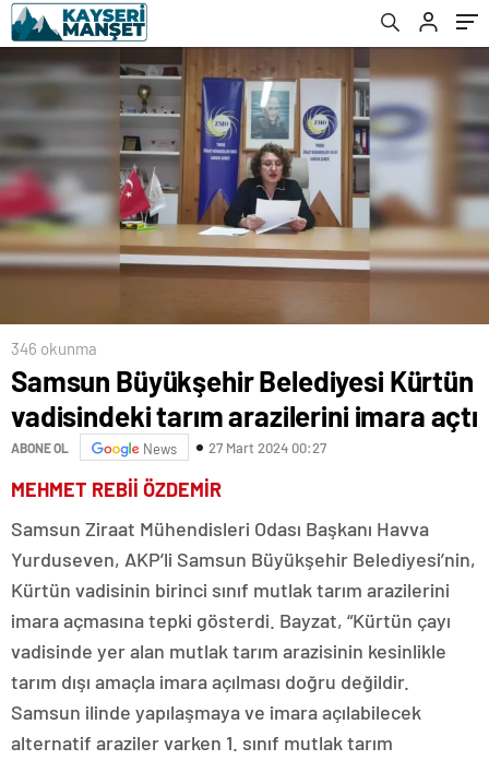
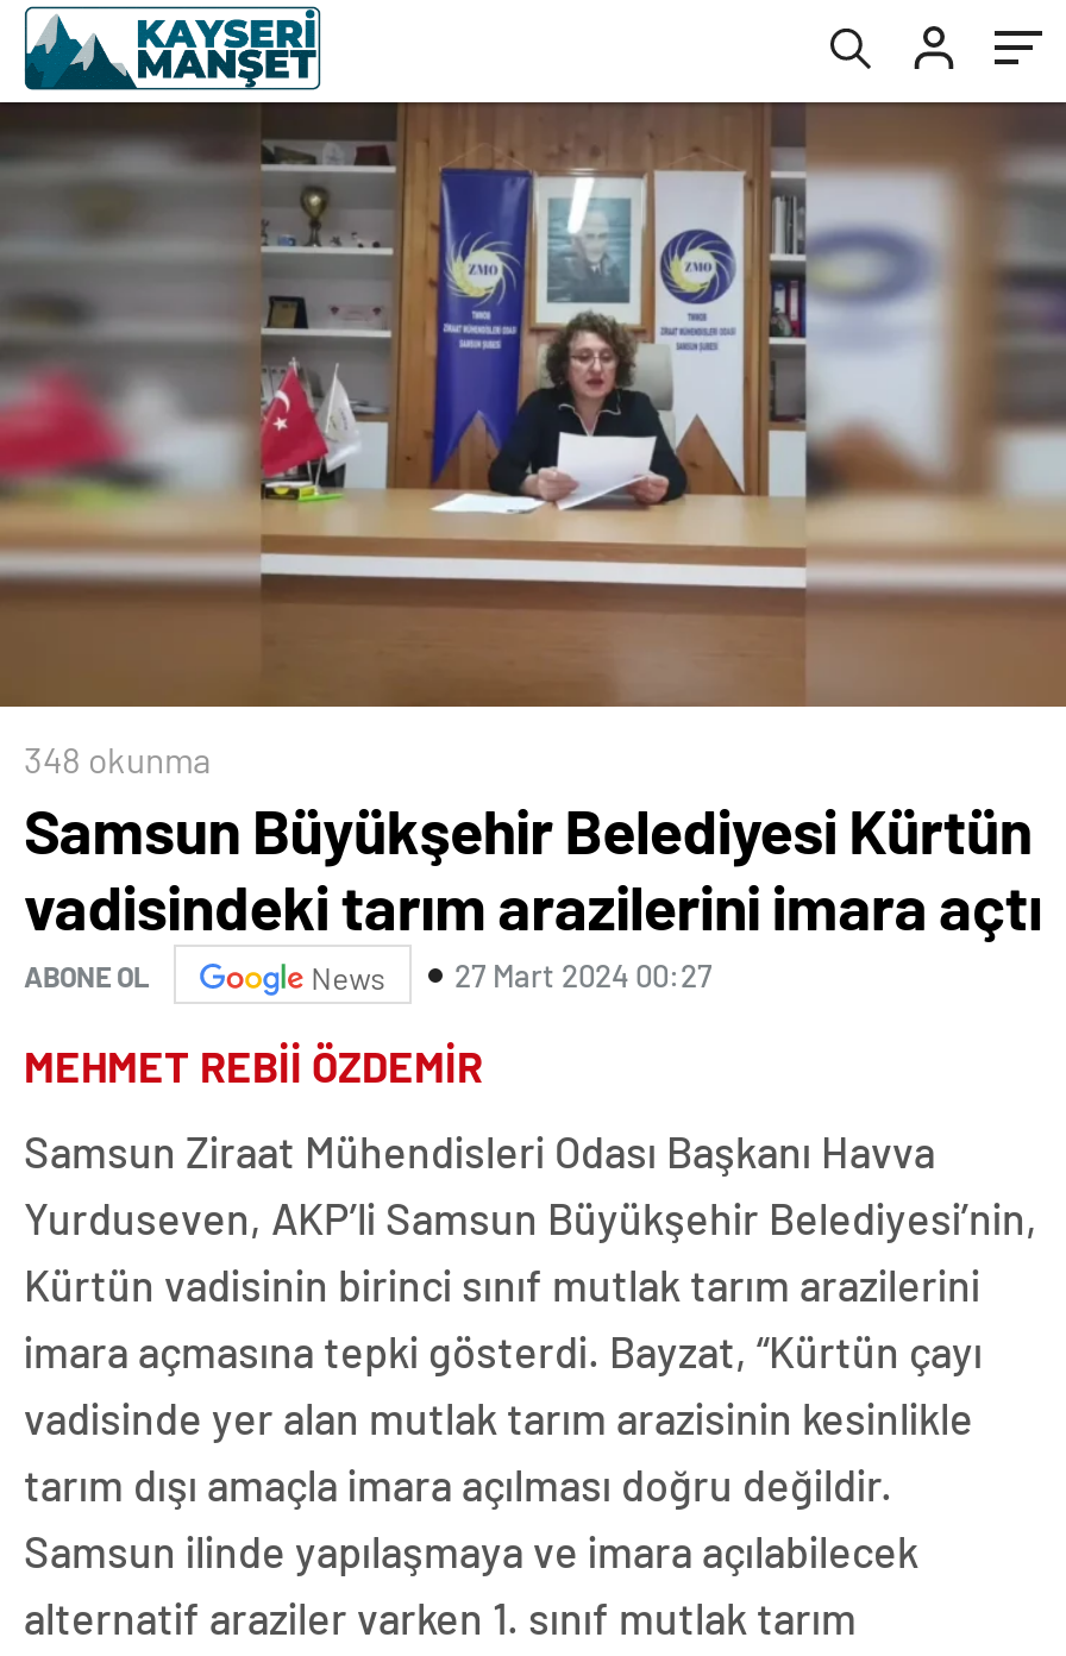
- 346 okunma
+ 348 okunma
